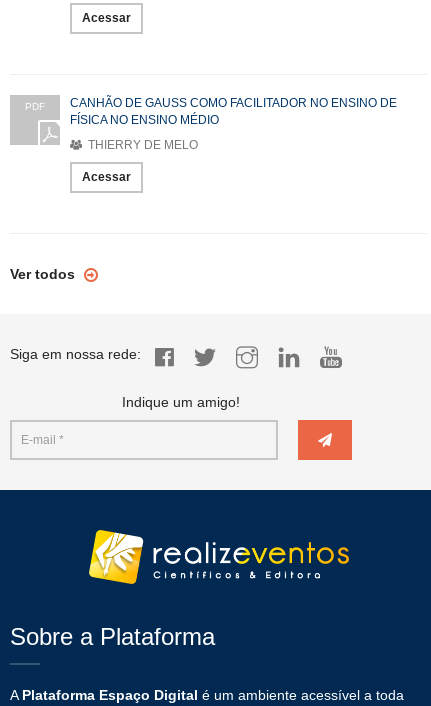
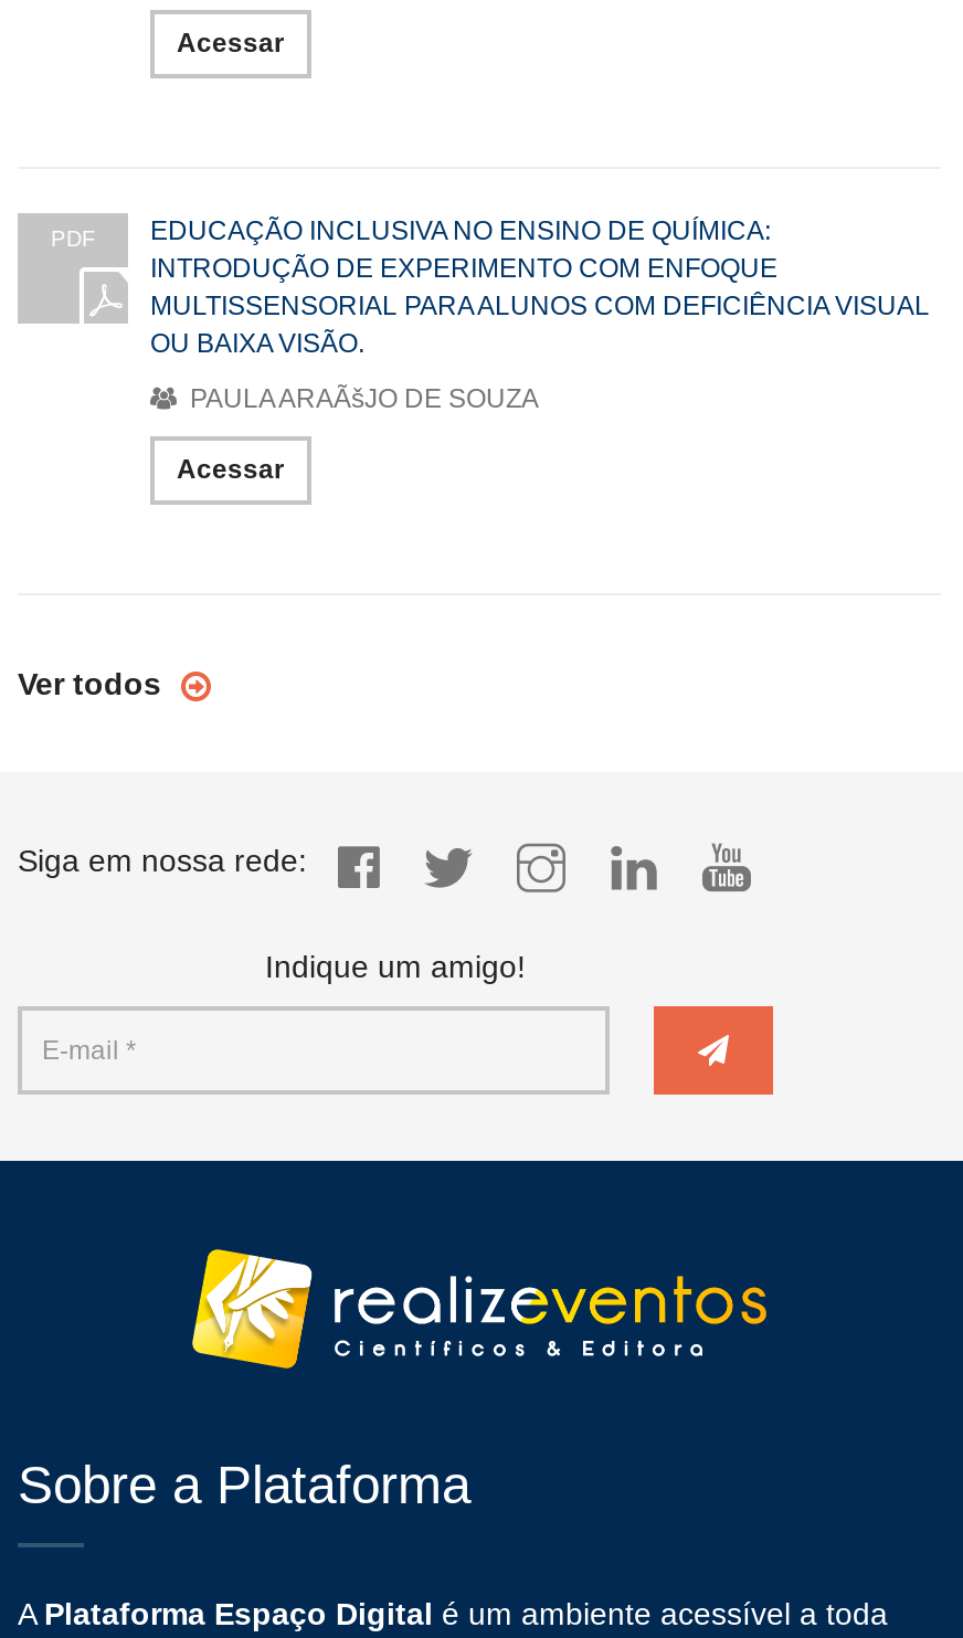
- CANHÃO DE GAUSS COMO FACILITADOR NO ENSINO DE
- FÍSICA NO ENSINO MÉDIO
+ EDUCAÇÃO INCLUSIVA NO ENSINO DE QUÍMICA:
+ INTRODUÇÃO DE EXPERIMENTO COM ENFOQUE
+ MULTISSENSORIAL PARA ALUNOS COM DEFICIÊNCIA VISUAL
+ OU BAIXA VISÃO.

- THIERRY DE MELO
+ PAULA ARAÃšJO DE SOUZA
